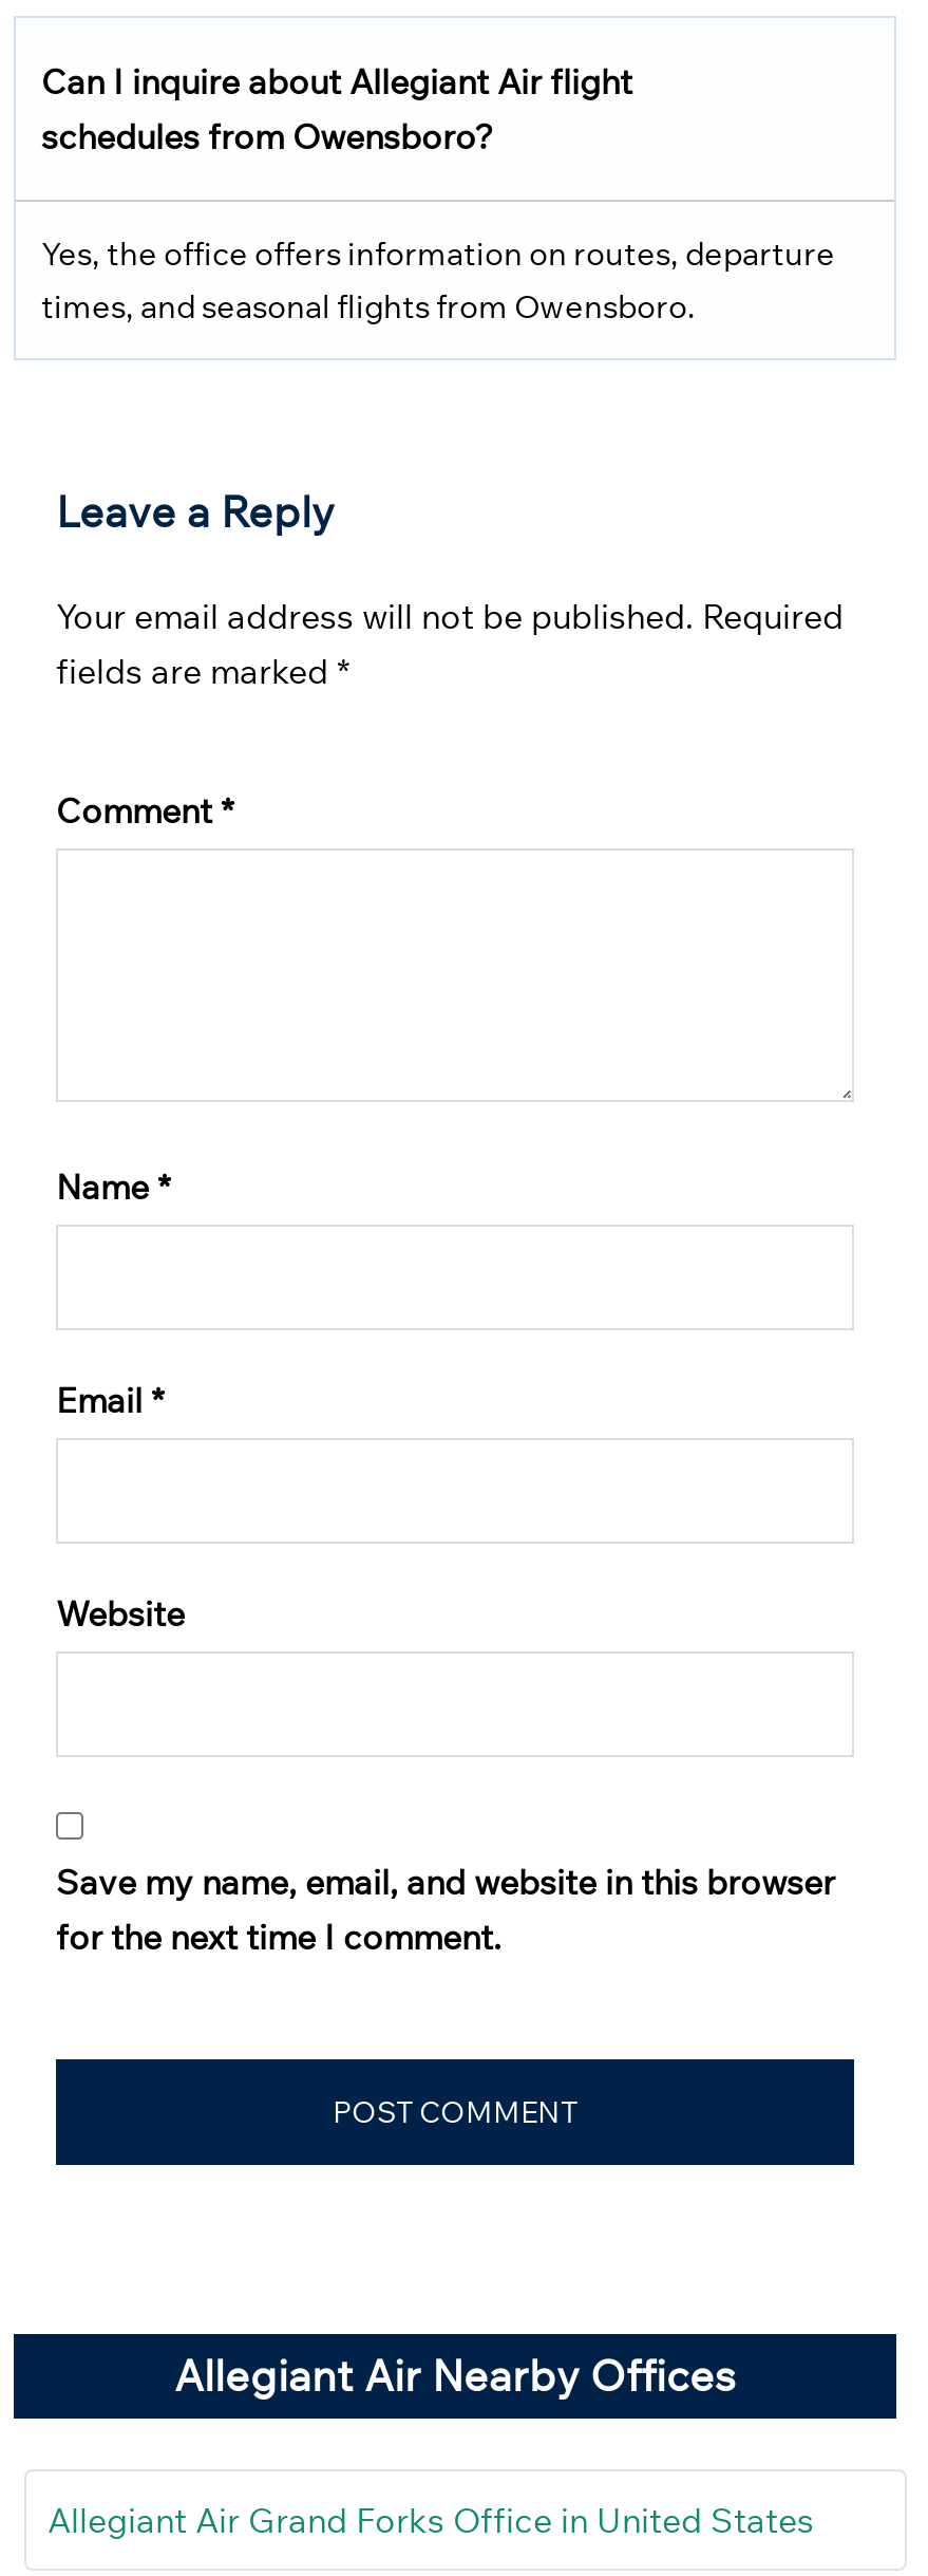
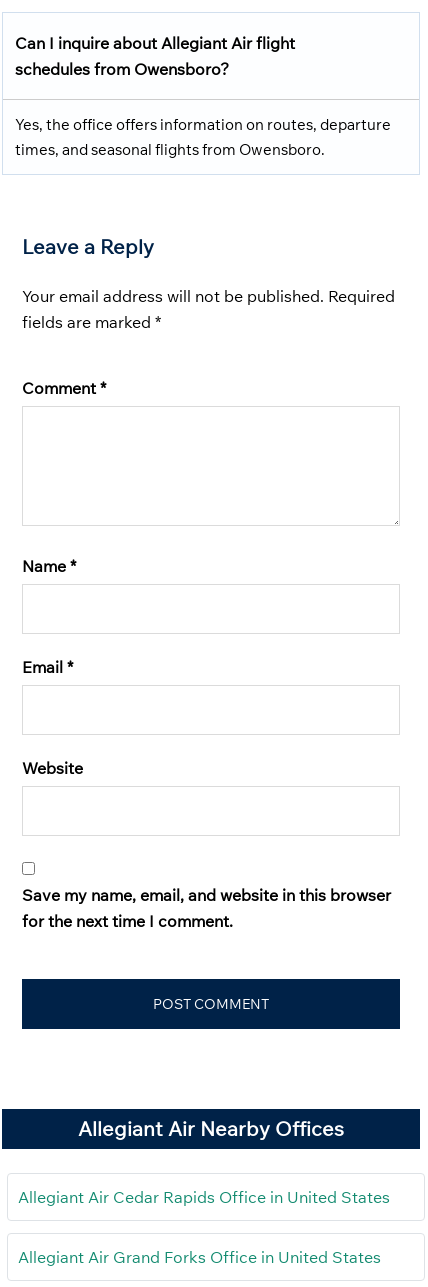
+ Allegiant Air Cedar Rapids Office in United States
